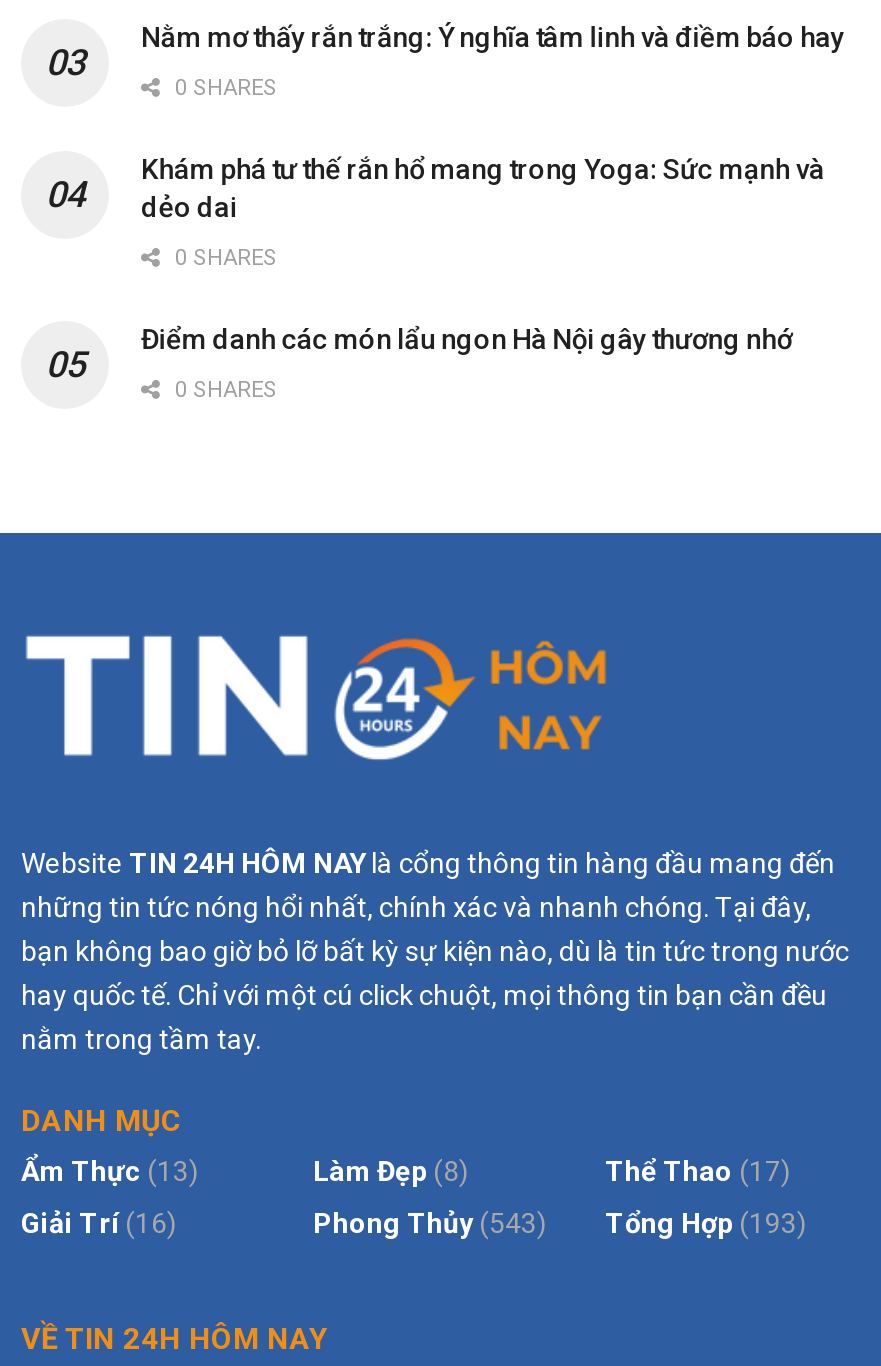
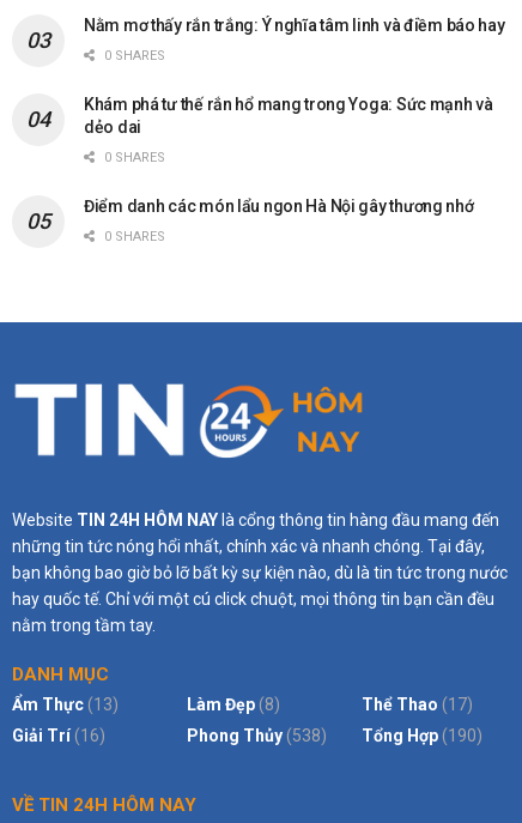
- Phong Thủy (543)
+ Phong Thủy (538)

- Tổng Hợp (193)
+ Tổng Hợp (190)
